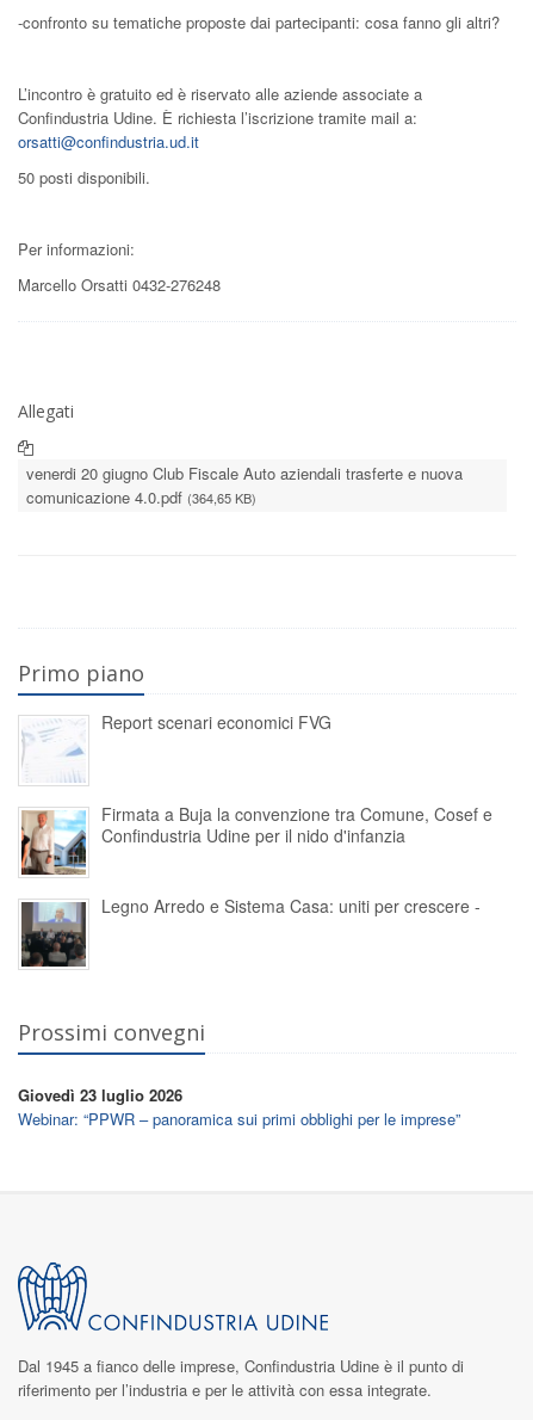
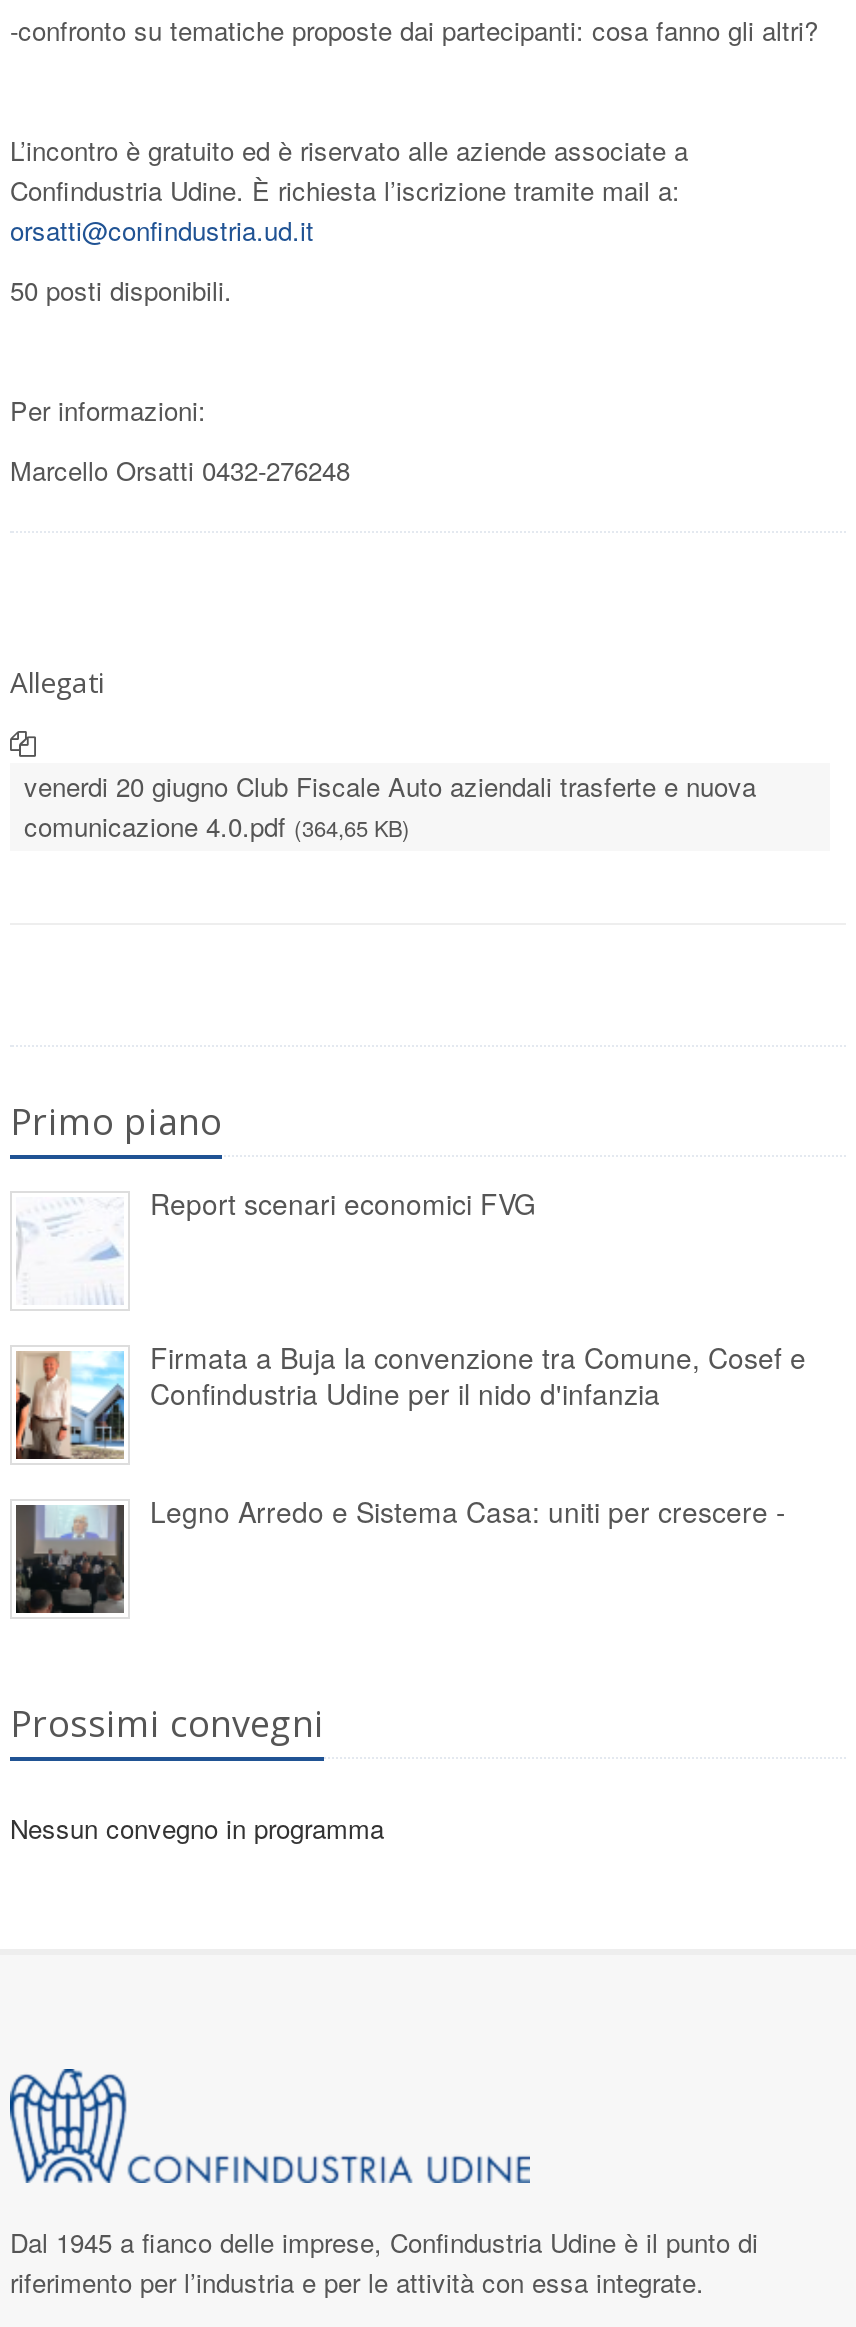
- Giovedì 23 luglio 2026
- Webinar: “PPWR – panoramica sui primi obblighi per le imprese”
+ Nessun convegno in programma
